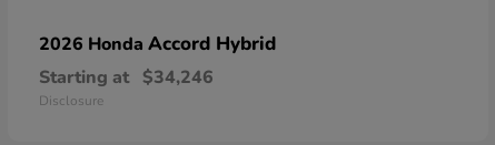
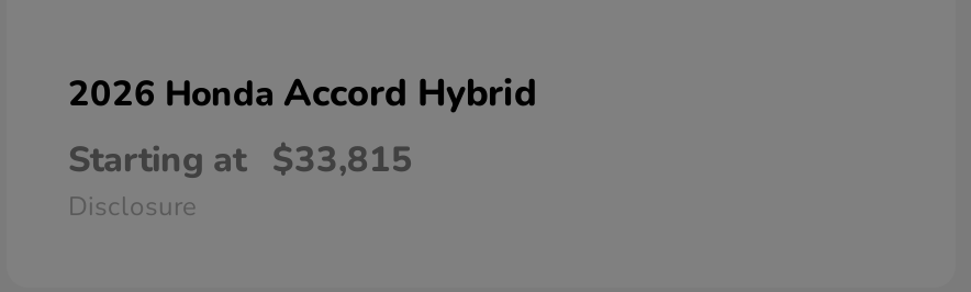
- Starting at $34,246
+ Starting at $33,815
